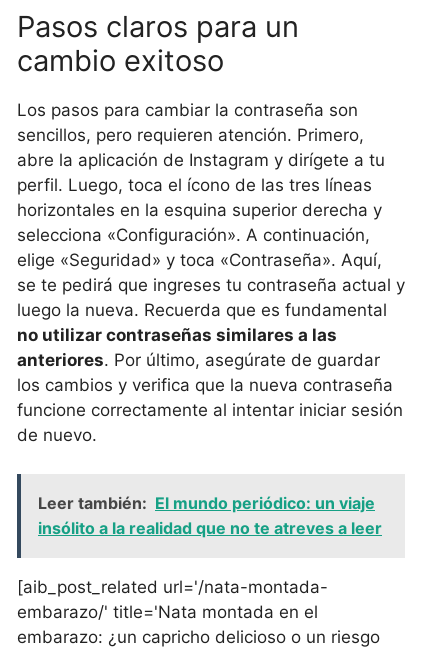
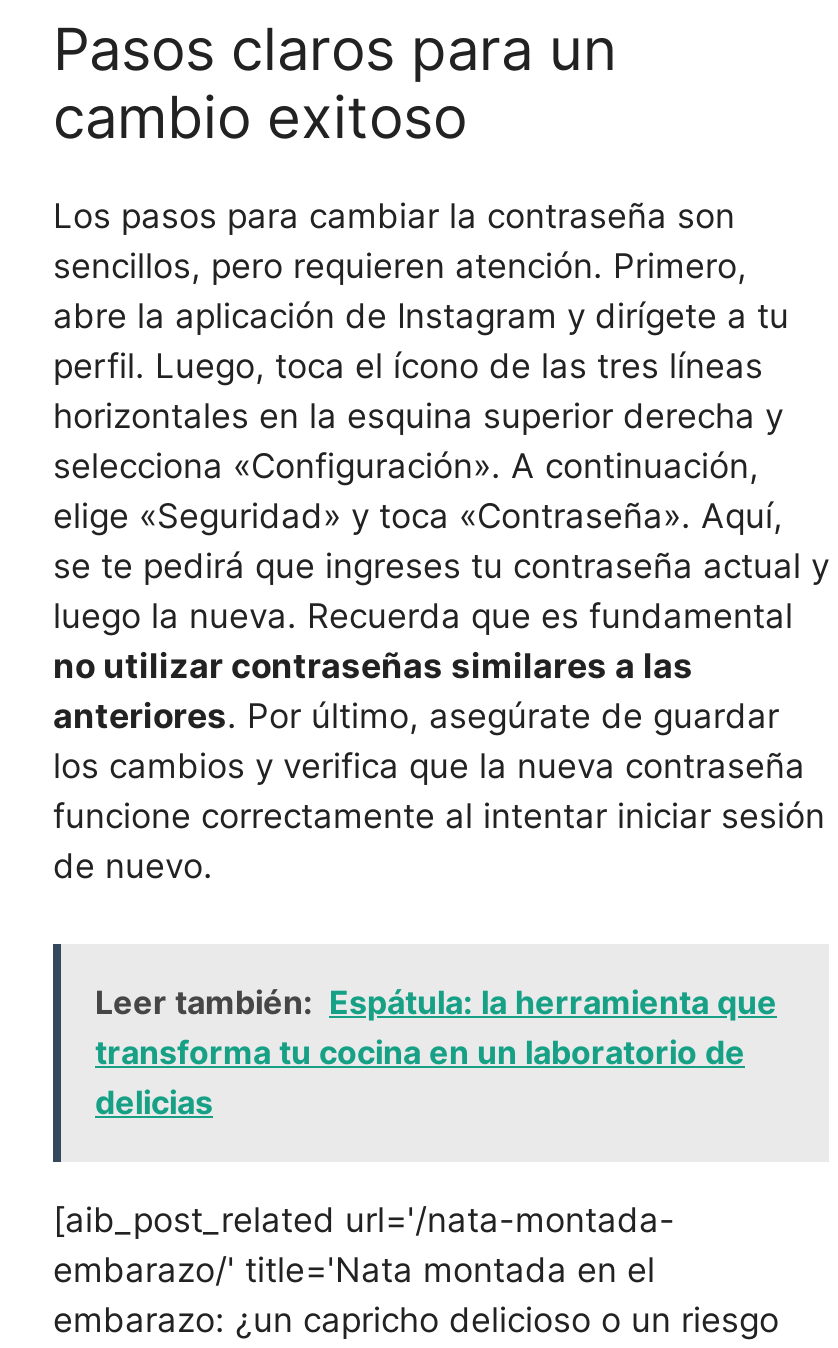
- Leer también: El mundo periódico: un viaje
- insólito a la realidad que no te atreves a leer
+ Leer también: Espátula: la herramienta que
+ transforma tu cocina en un laboratorio de
+ delicias
